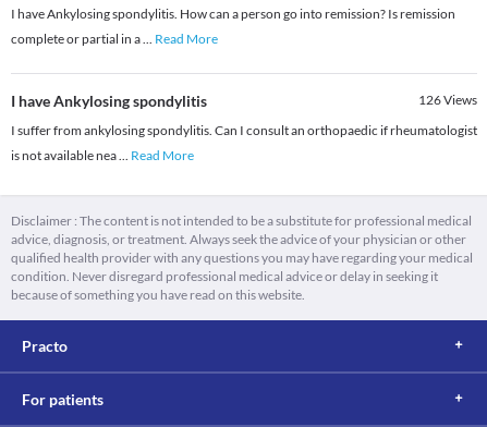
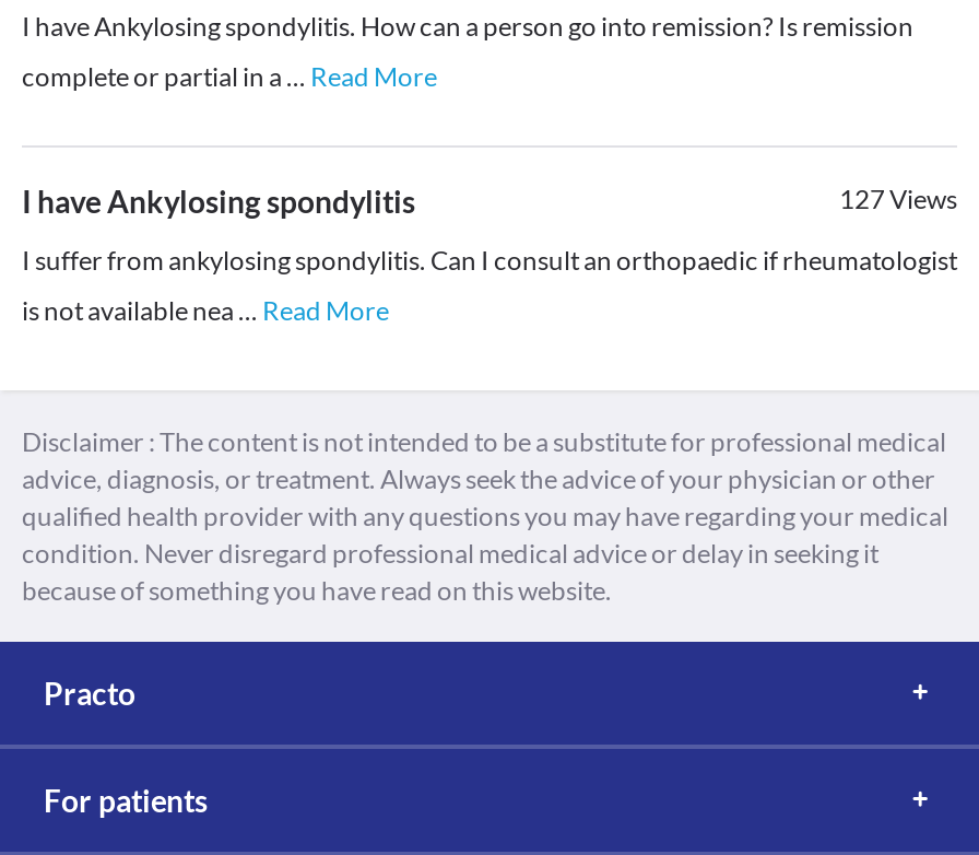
- 126Views
+ 127Views
